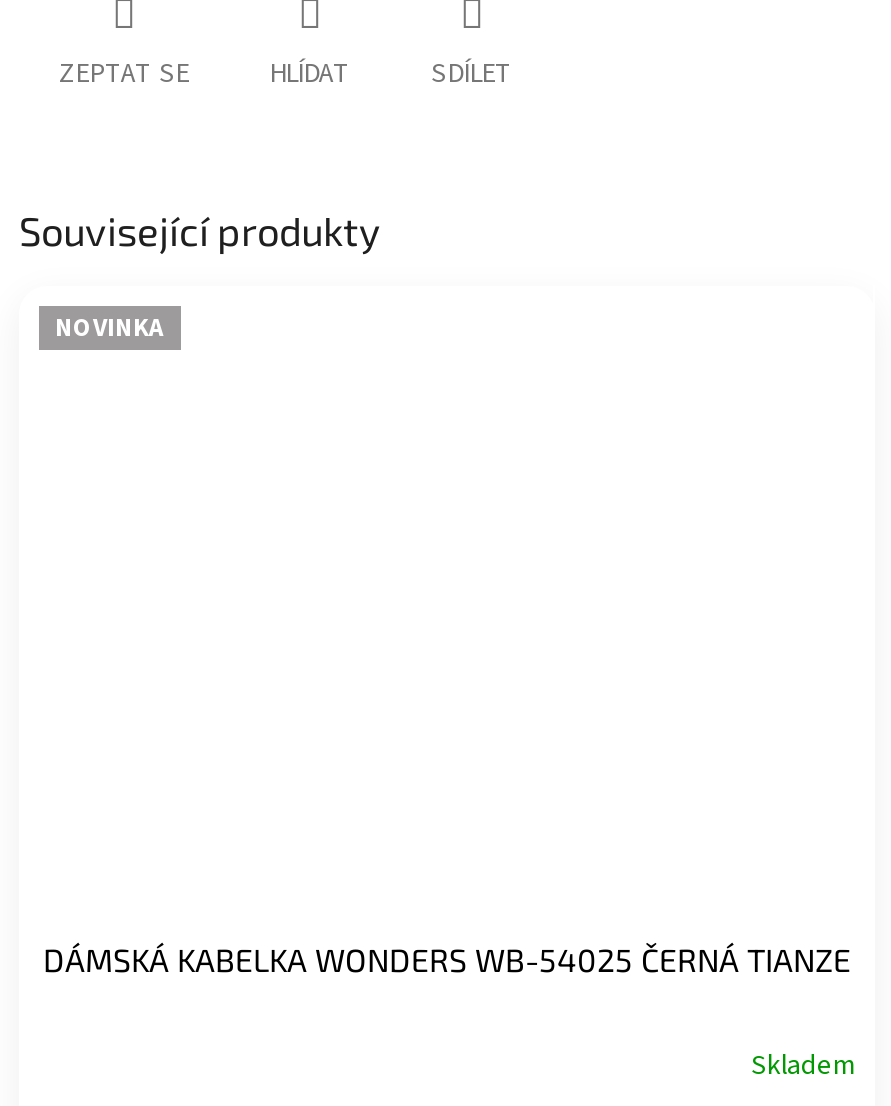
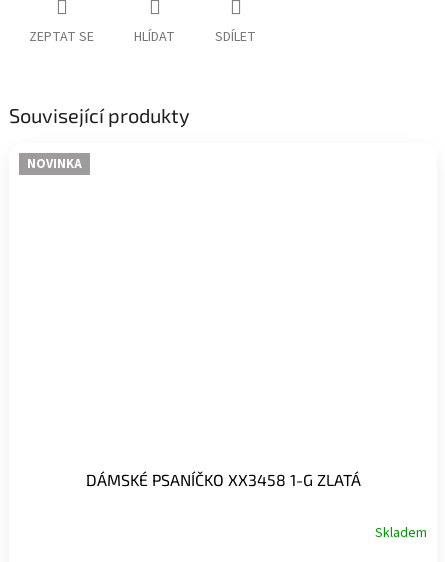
- DÁMSKÁ KABELKA WONDERS WB-54025 ČERNÁ TIANZE
+ DÁMSKÉ PSANÍČKO XX3458 1-G ZLATÁ
